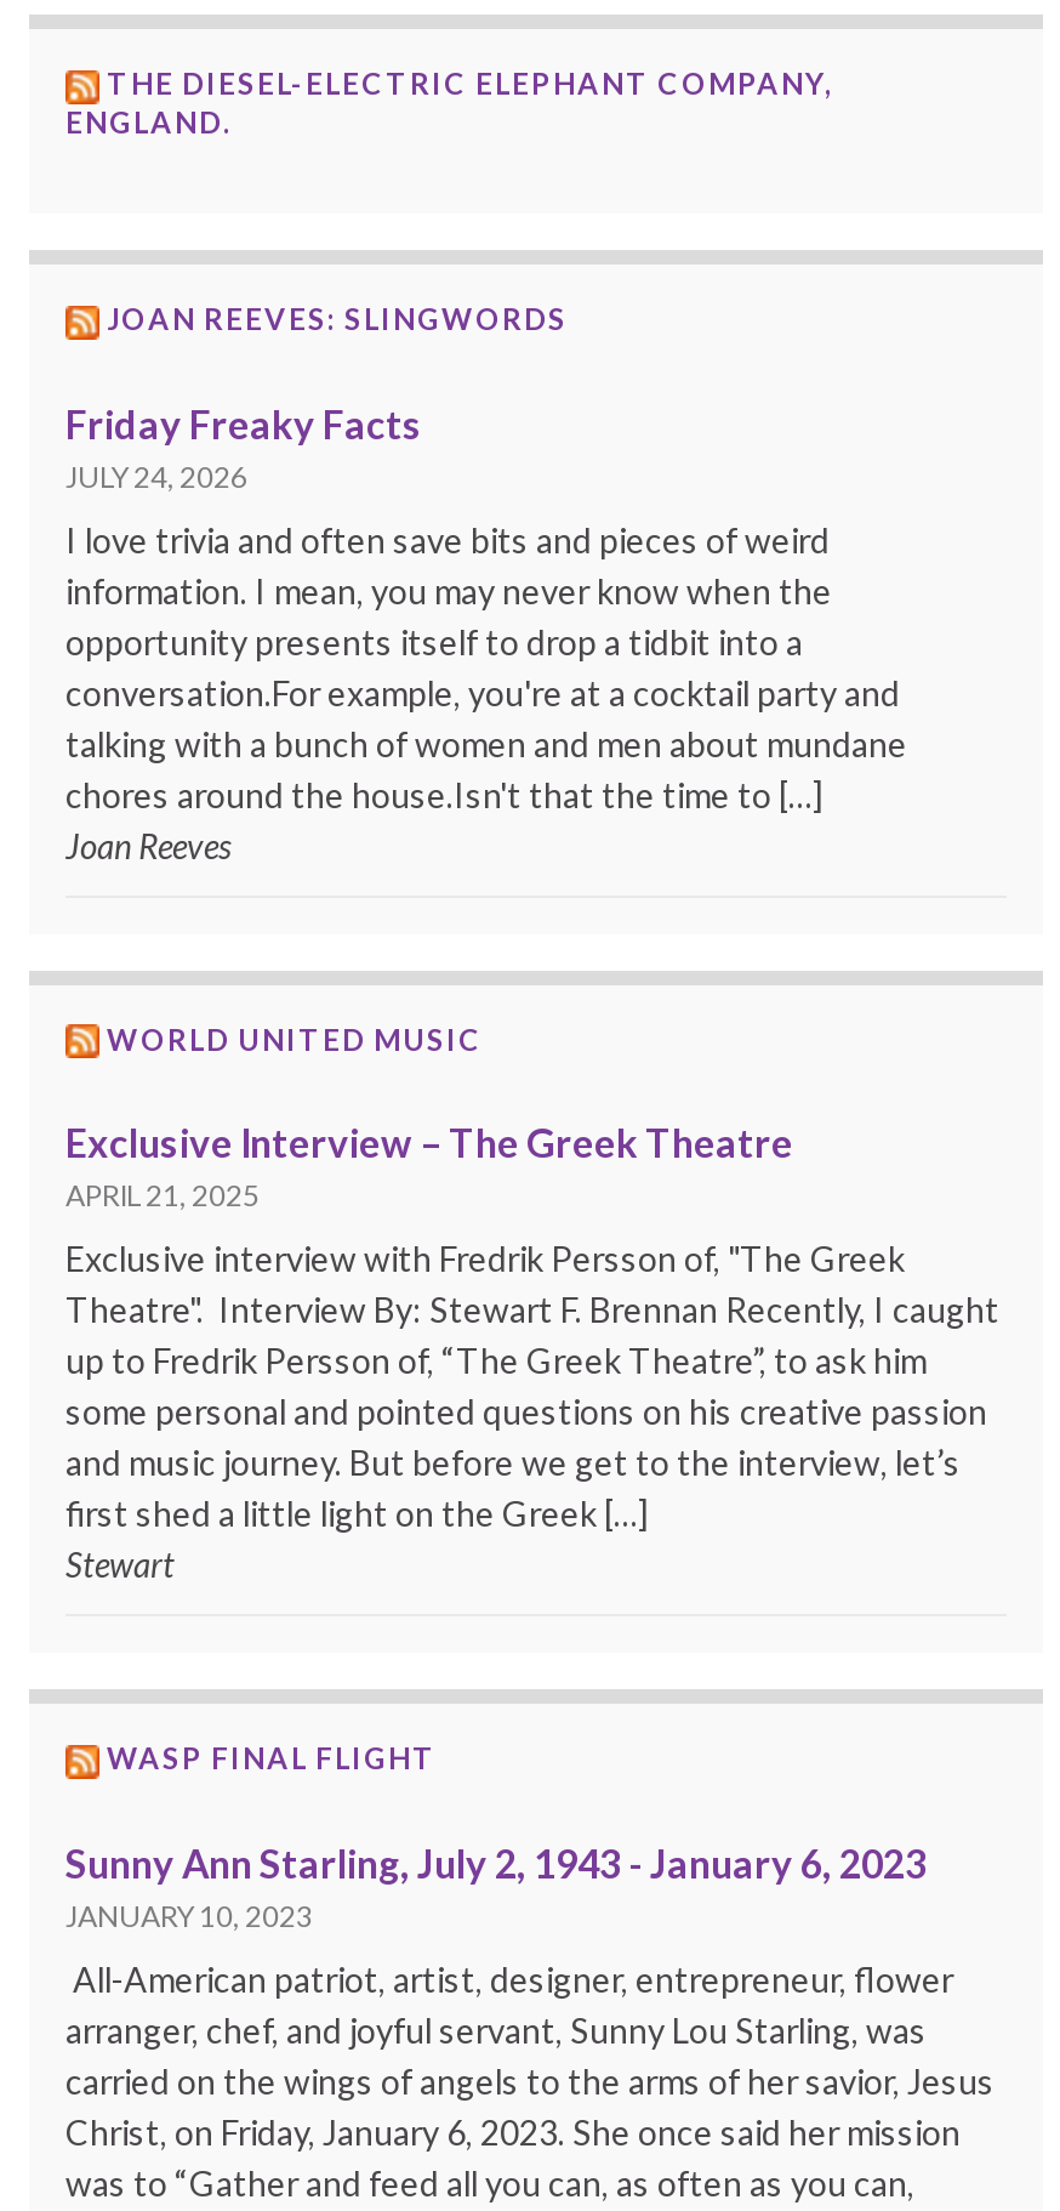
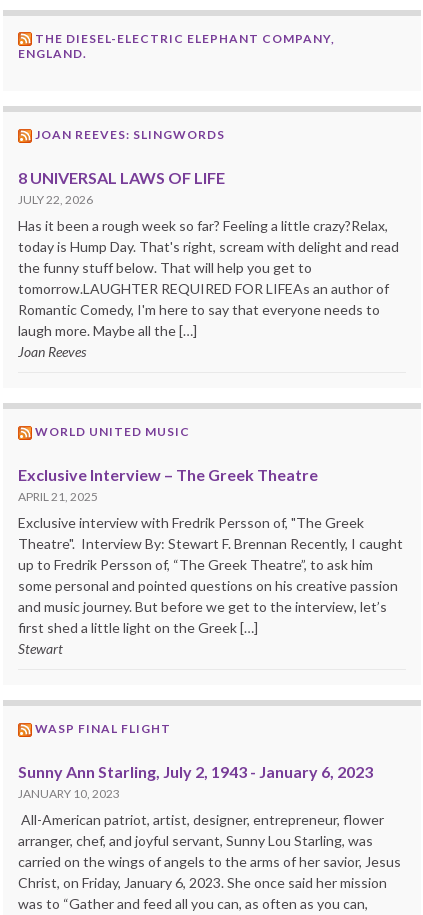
- Friday Freaky Facts
- JULY 24, 2026
+ 8 UNIVERSAL LAWS OF LIFE
+ JULY 22, 2026

- I love trivia and often save bits and pieces of weird
- information. I mean, you may never know when the
- opportunity presents itself to drop a tidbit into a
- conversation.For example, you're at a cocktail party and
- talking with a bunch of women and men about mundane
- chores around the house.Isn't that the time to […]
+ Has it been a rough week so far? Feeling a little crazy?Relax,
+ today is Hump Day. That's right, scream with delight and read
+ the funny stuff below. That will help you get to
+ tomorrow.LAUGHTER REQUIRED FOR LIFEAs an author of
+ Romantic Comedy, I'm here to say that everyone needs to
+ laugh more. Maybe all the […]
